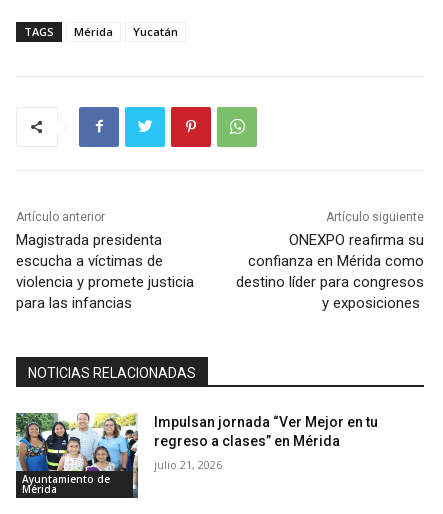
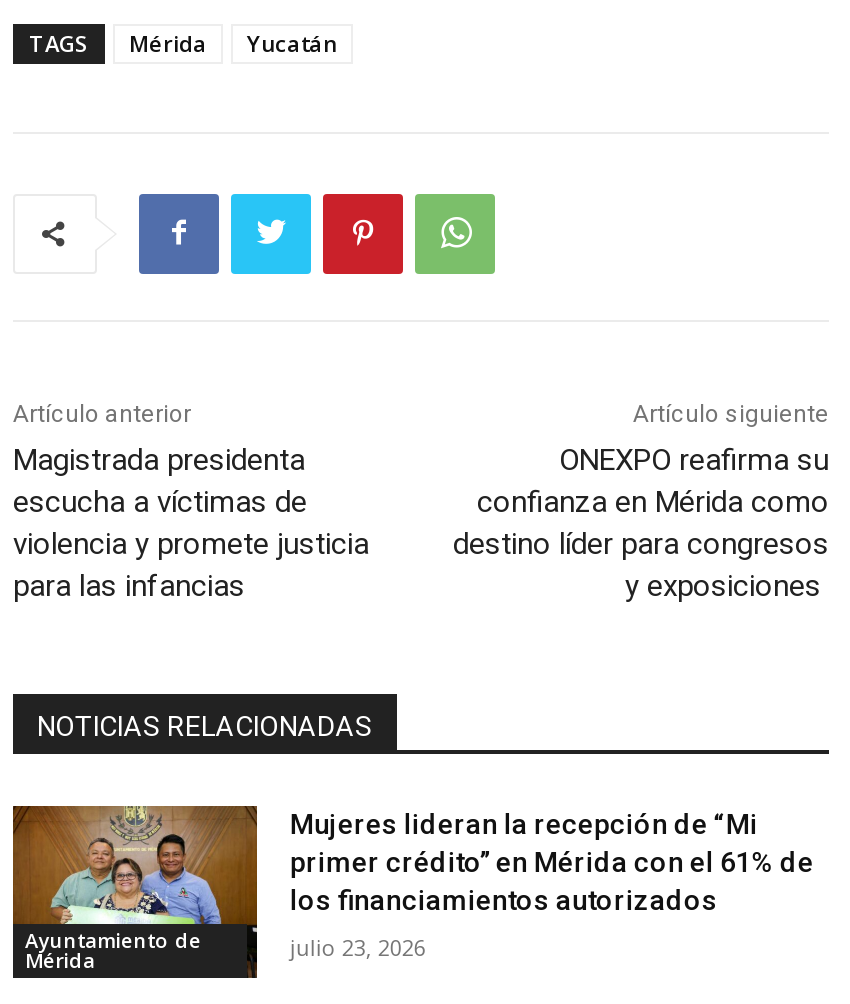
- [image]
- Impulsan jornada “Ver Mejor en tu
- regreso a clases” en Mérida
+ [image]
+ Mujeres lideran la recepción de “Mi
+ primer crédito” en Mérida con el 61% de
+ los financiamientos autorizados

- julio 21, 2026
+ julio 23, 2026
